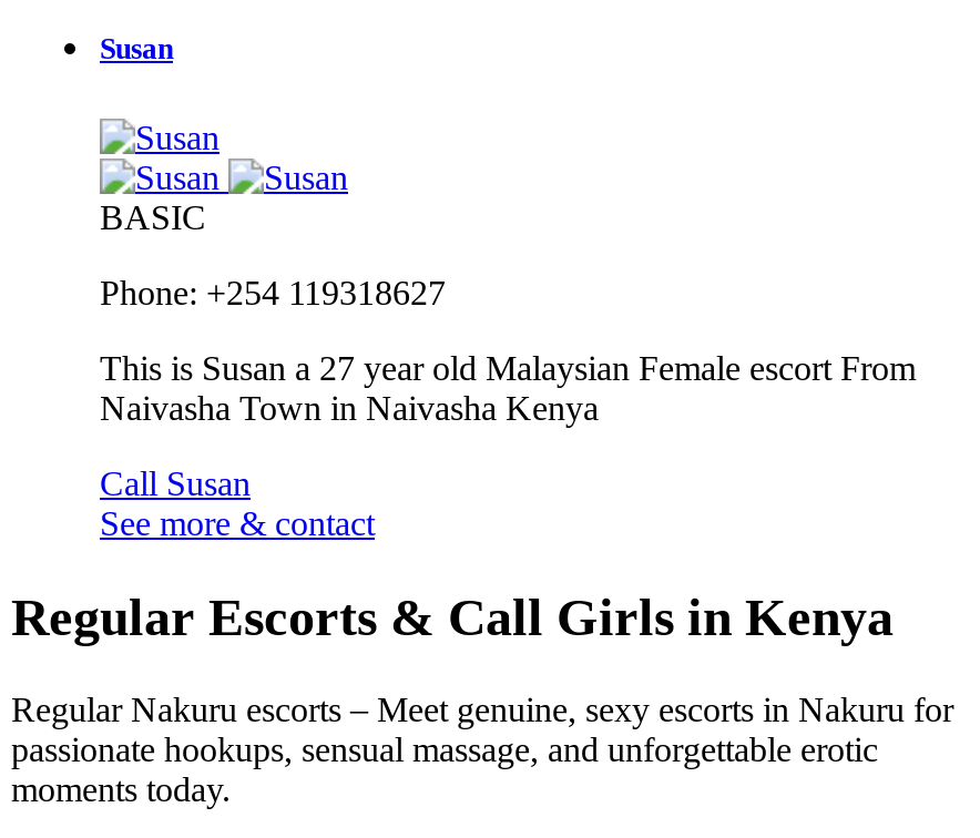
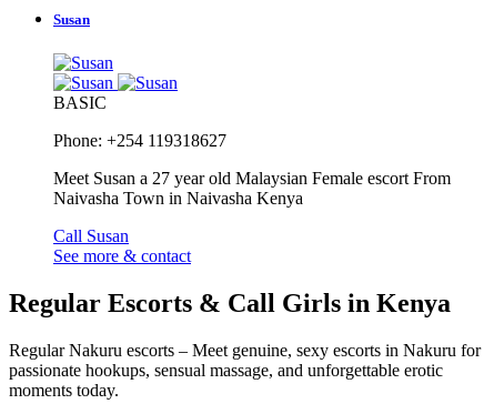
- This is Susan a 27 year old Malaysian Female escort From
+ Meet Susan a 27 year old Malaysian Female escort From
